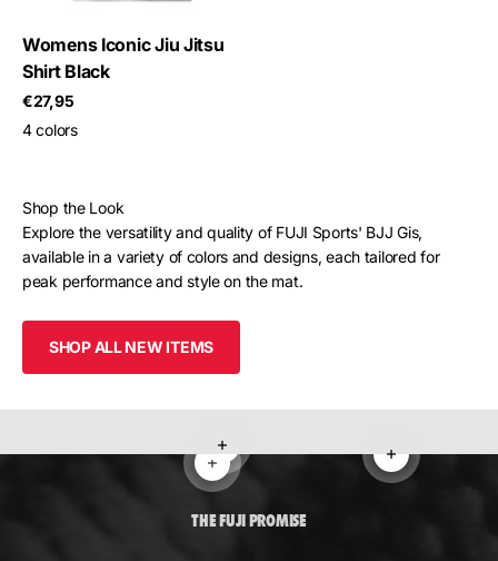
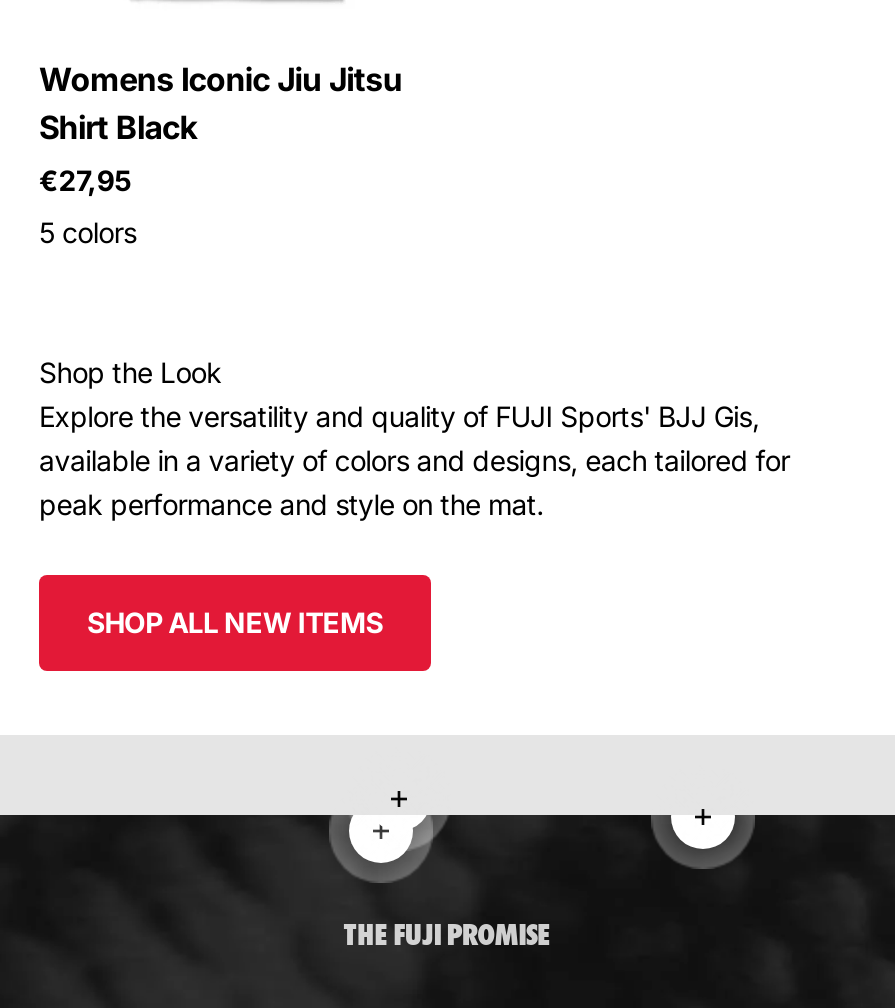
- 4 colors
+ 5 colors
